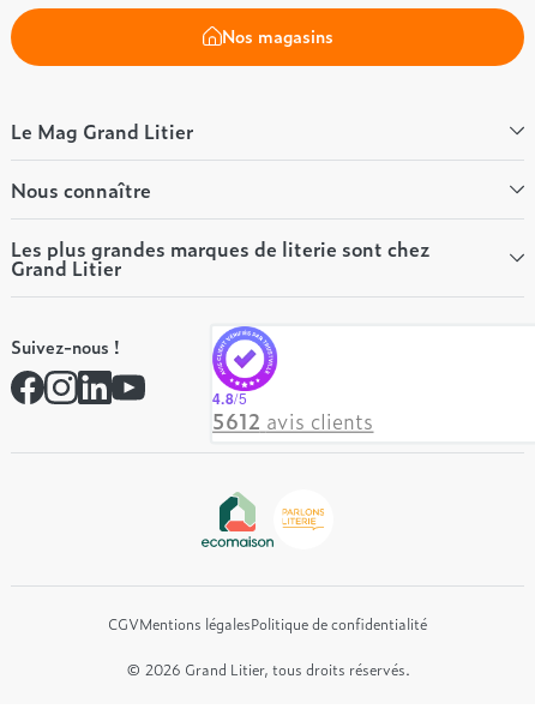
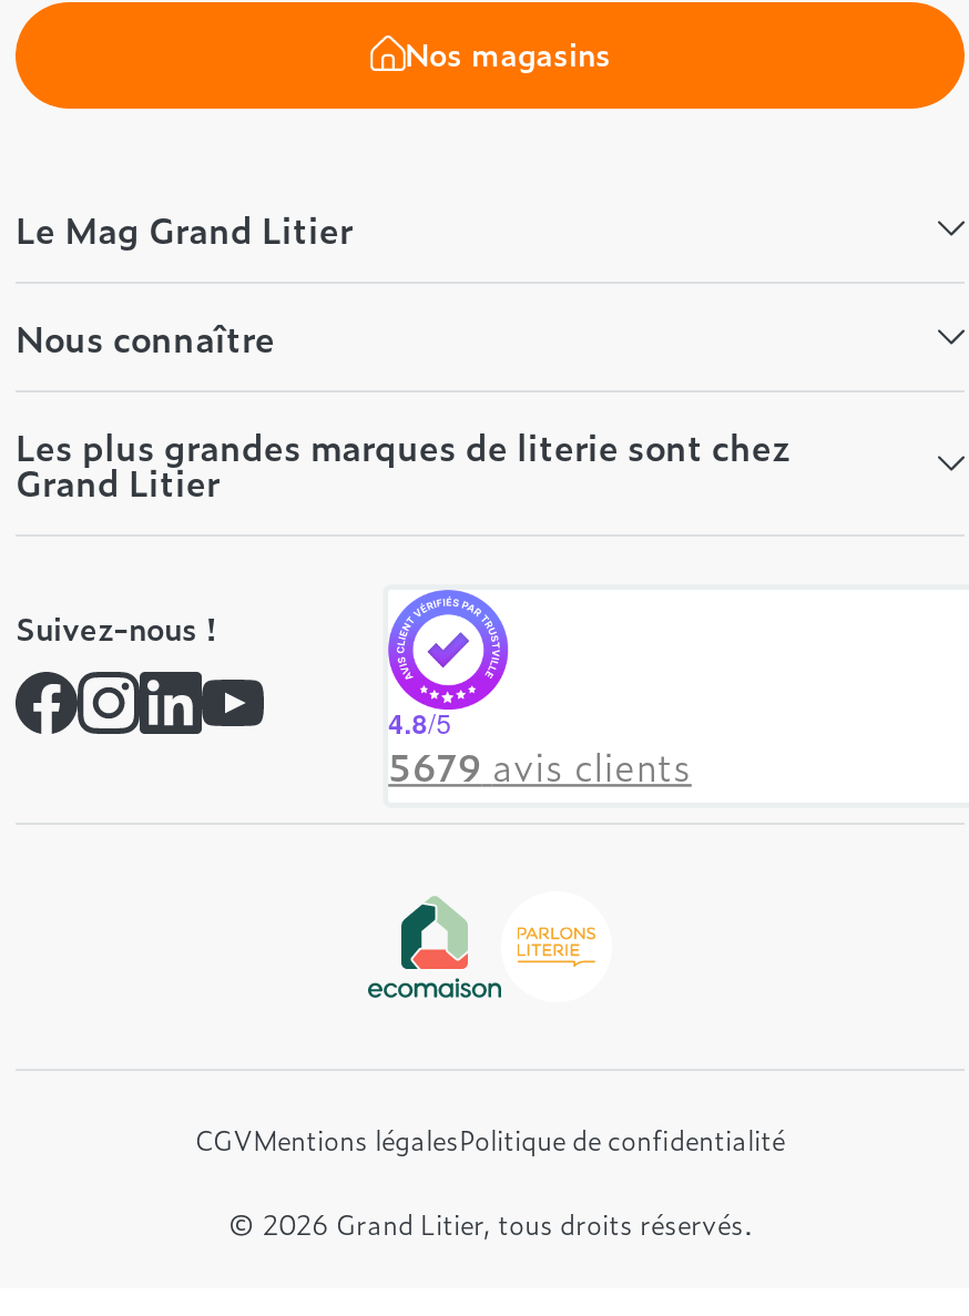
- 5612 avis clients
+ 5679 avis clients
